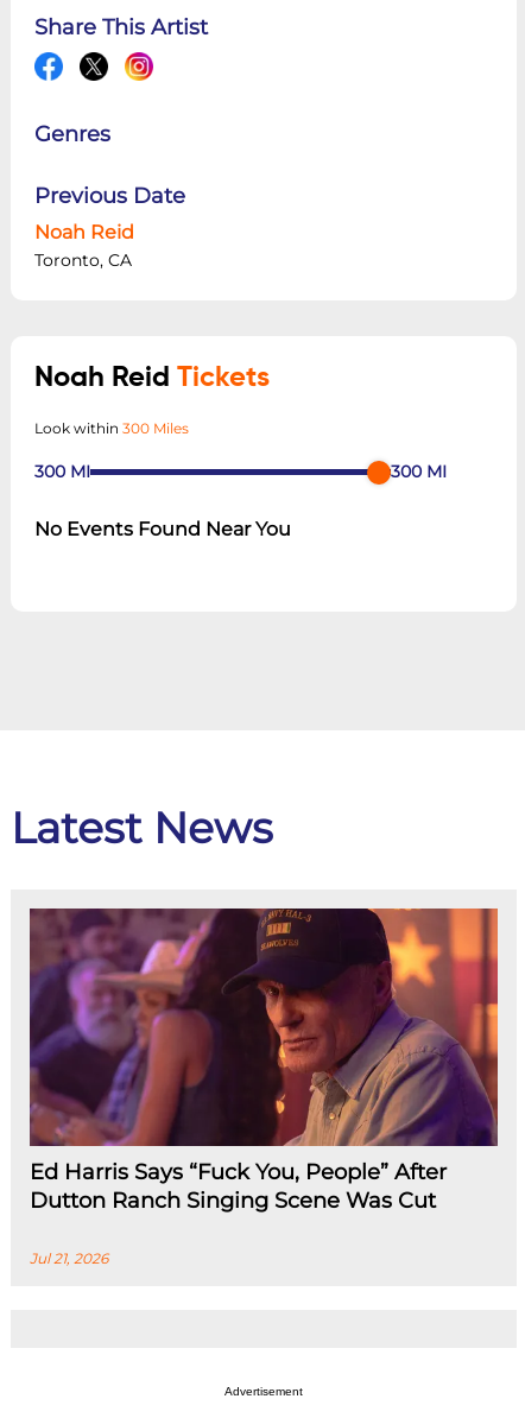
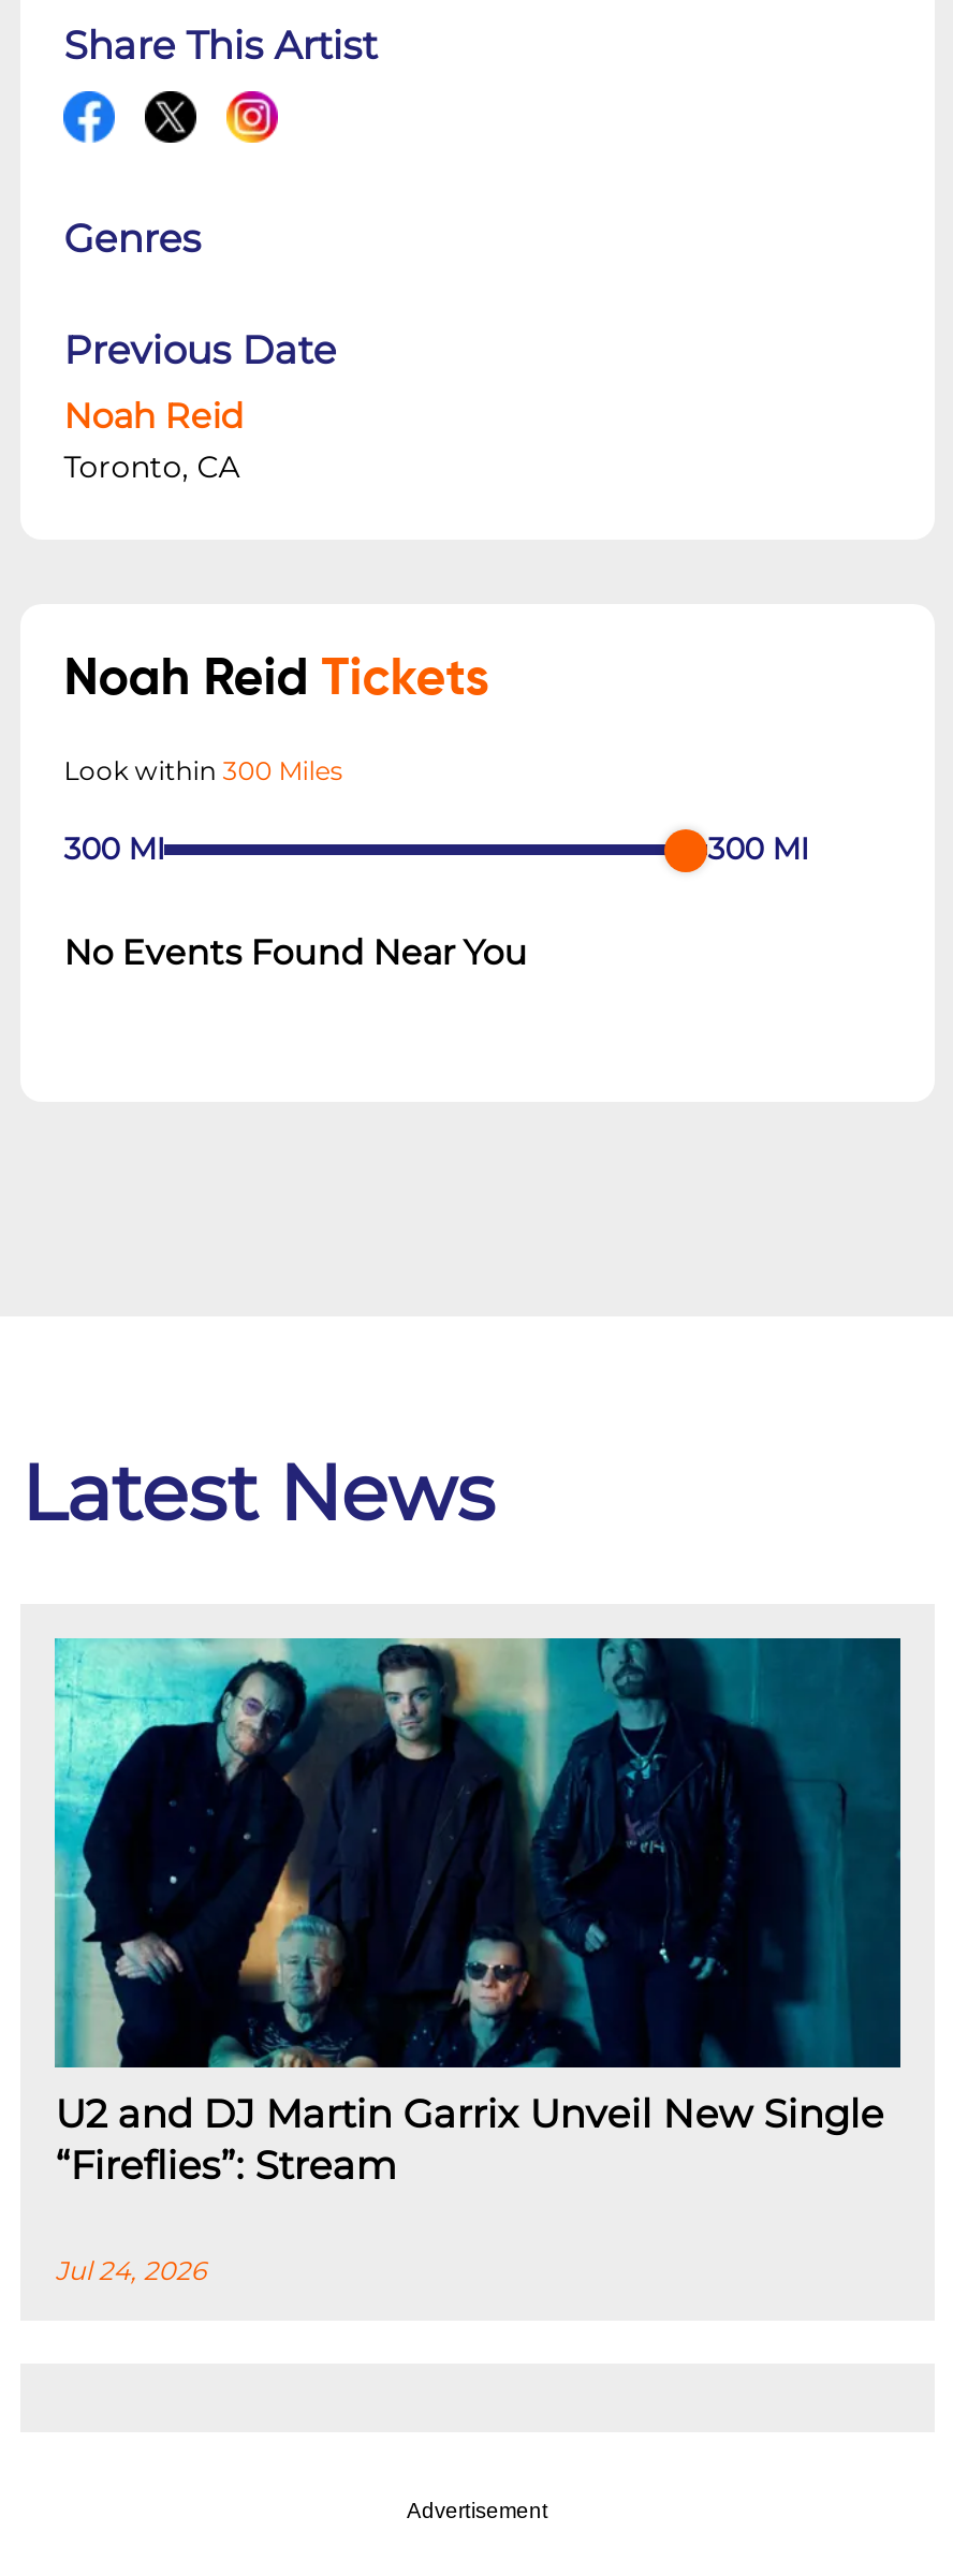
- [image]
- Ed Harris Says “Fuck You, People” After
- Dutton Ranch Singing Scene Was Cut
+ [image]
+ U2 and DJ Martin Garrix Unveil New Single
+ “Fireflies”: Stream

- Jul 21, 2026
+ Jul 24, 2026
